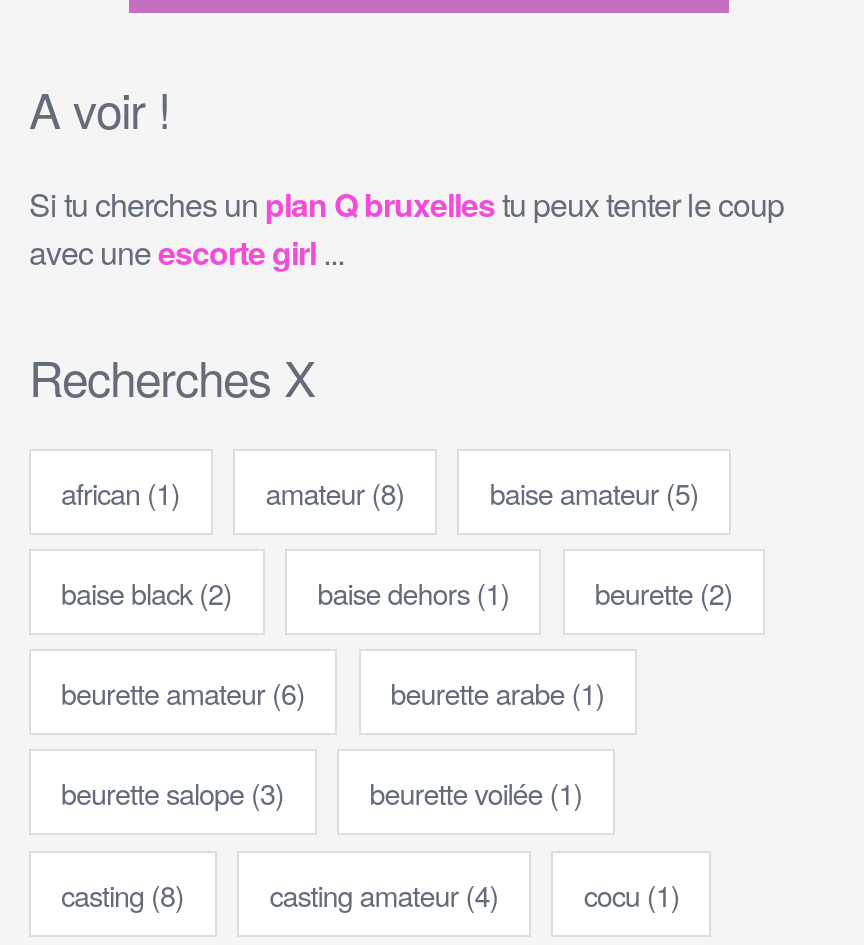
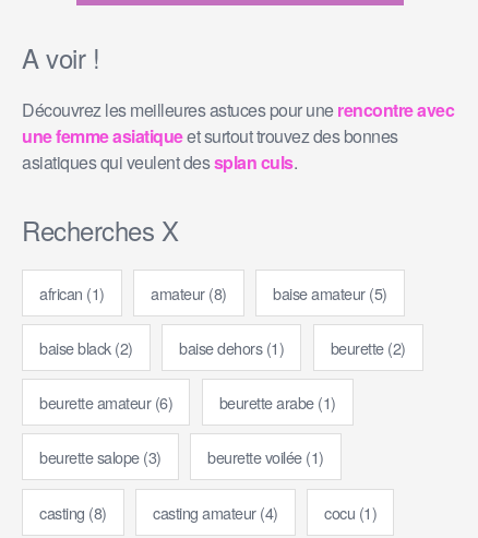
- Si tu cherches un plan Q bruxellestu peux tenter le coup
- avec une escorte girl...
+ Découvrez les meilleures astuces pour une rencontre avec
+ une femme asiatique et surtout trouvez des bonnes
+ asiatiques qui veulent des splan culs.
